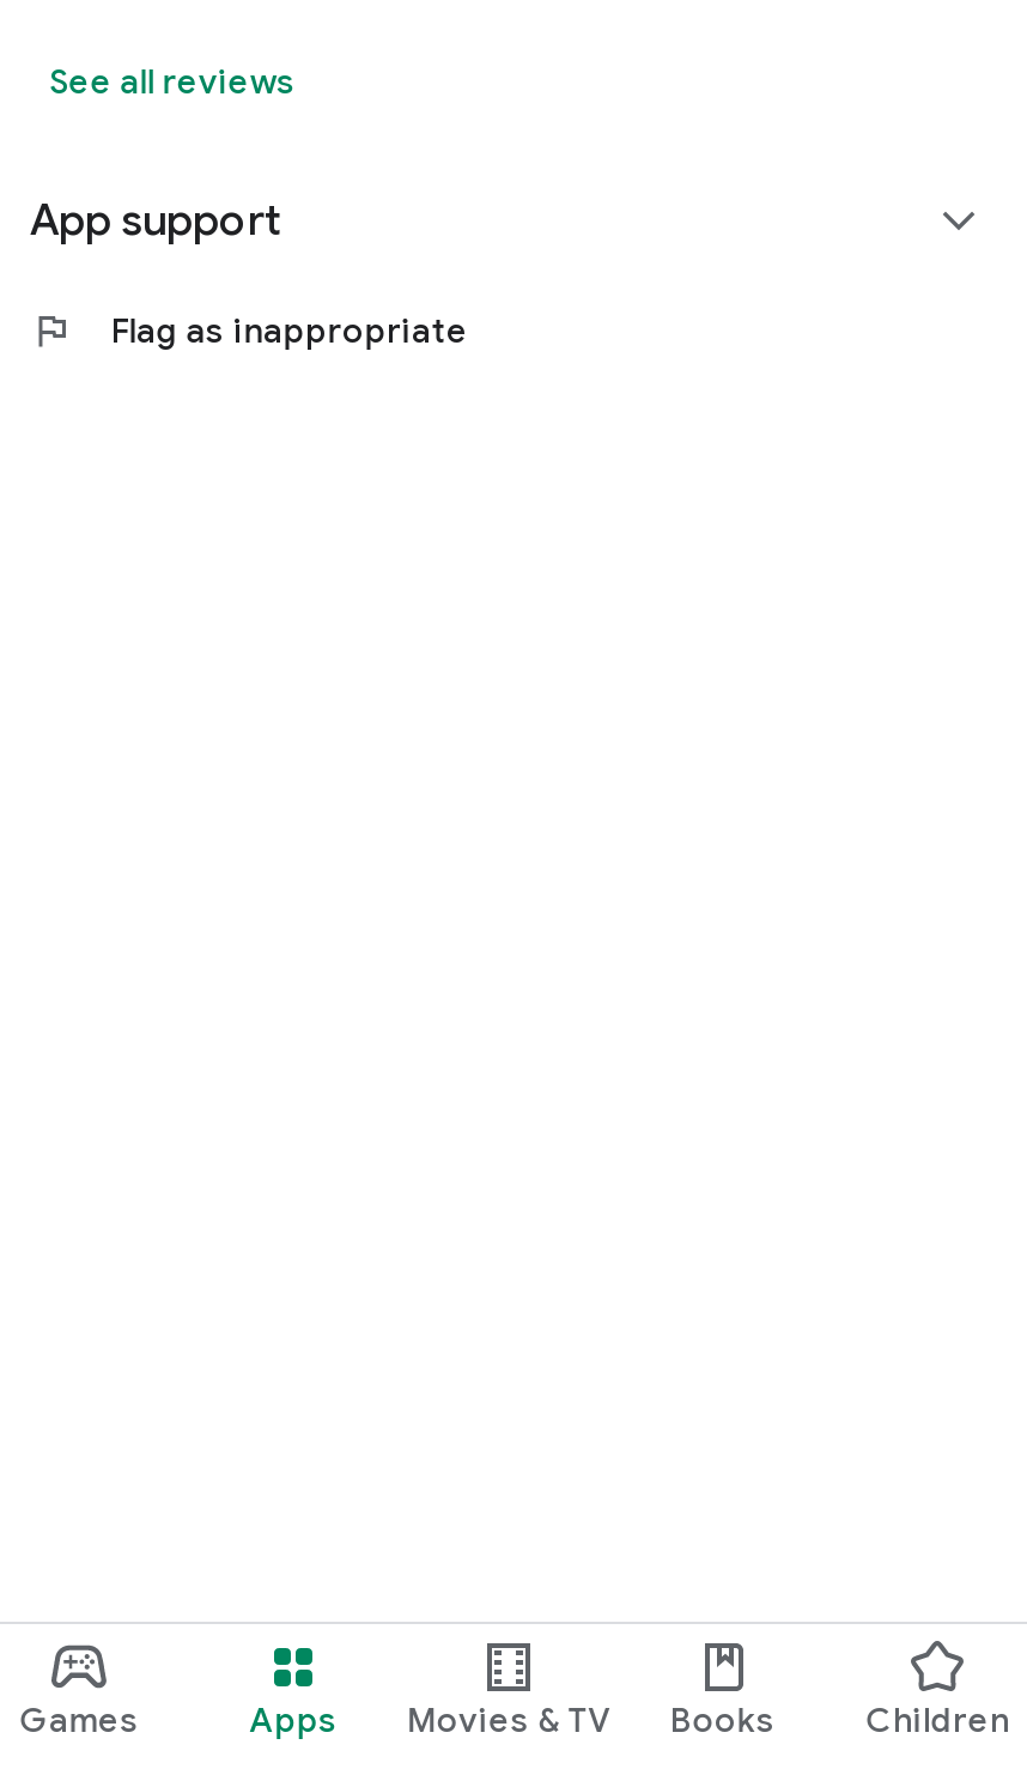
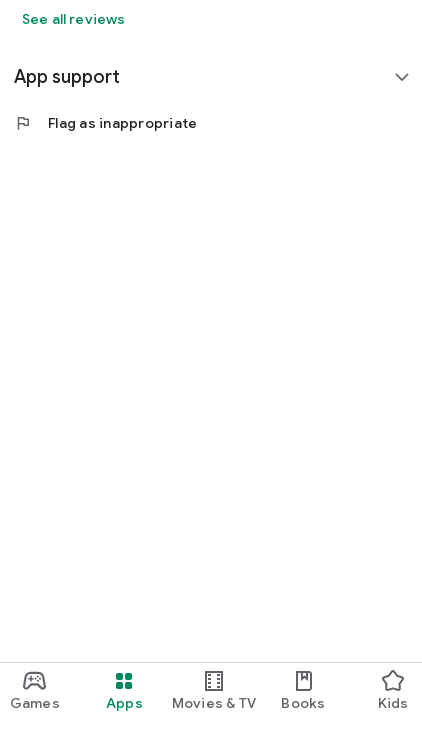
- Children
+ Kids
